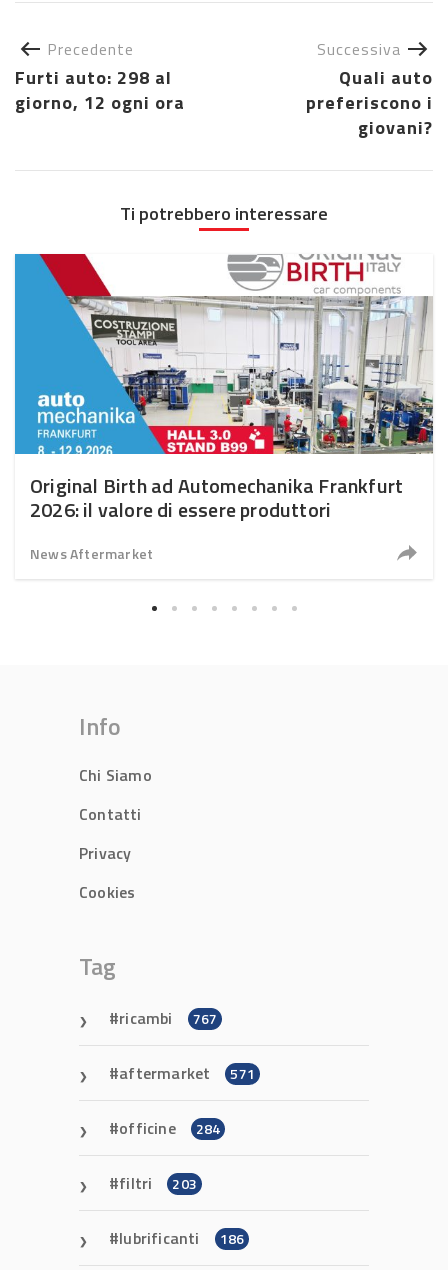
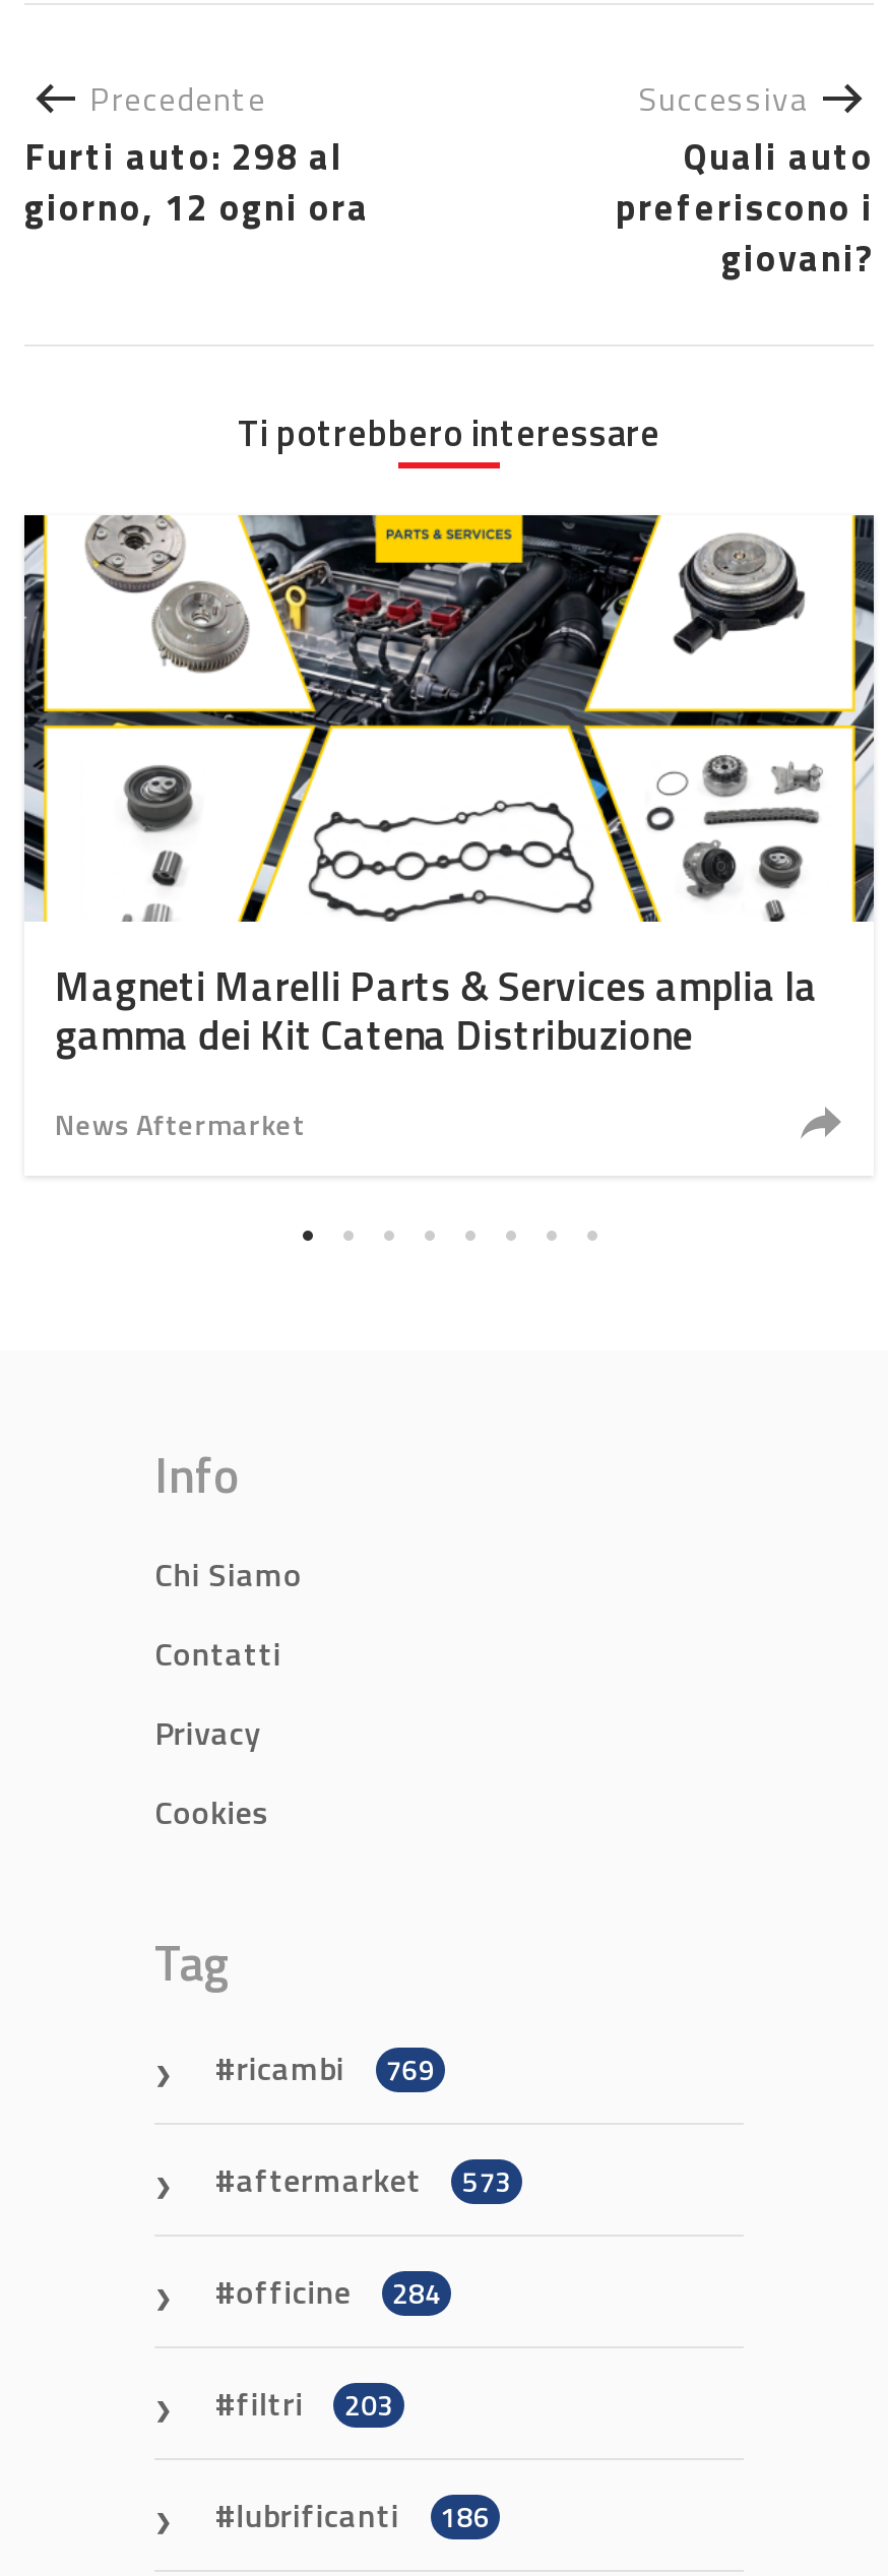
- [image]
- Original Birth ad Automechanika Frankfurt
- 2026: il valore di essere produttori
+ [image]
+ Magneti Marelli Parts & Services amplia la
+ gamma dei Kit Catena Distribuzione

- ricambi 767
+ ricambi 769

- aftermarket 571
+ aftermarket 573
